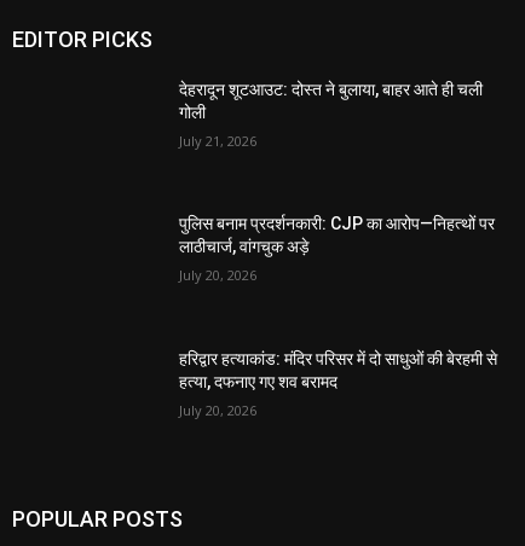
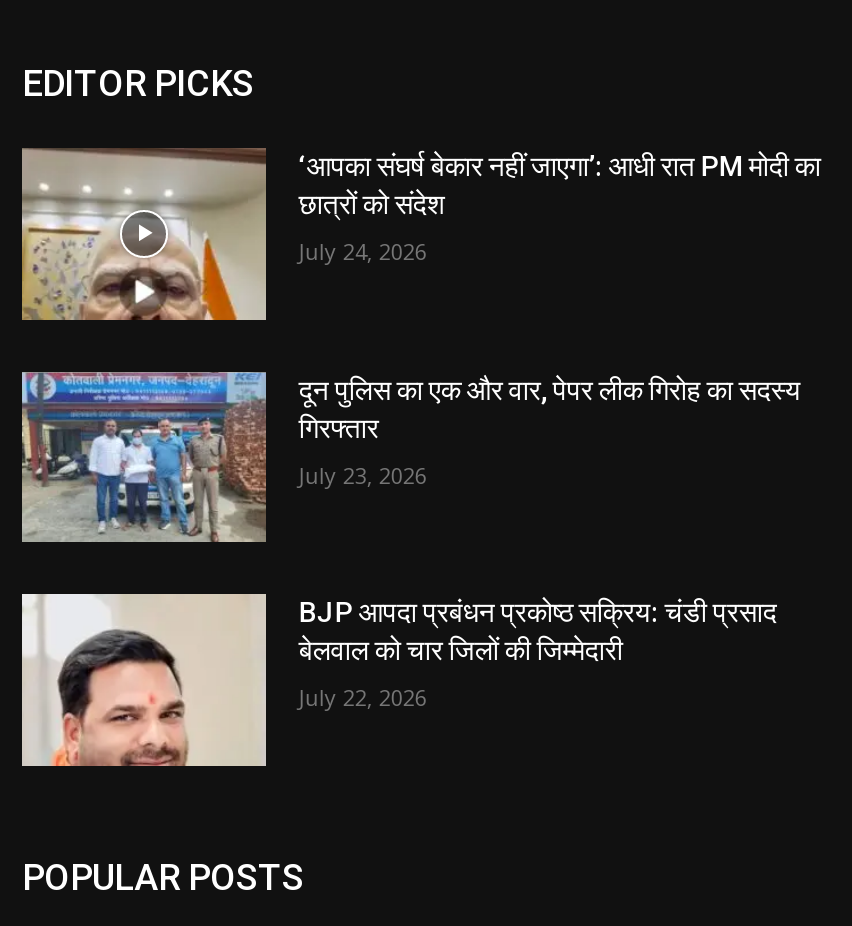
+ [image]

+ [image]

+ [image]

- देहरादून शूटआउट: दोस्त ने बुलाया, बाहर आते ही चली
- गोली
+ ‘आपका संघर्ष बेकार नहीं जाएगा’: आधी रात PM मोदी का
+ छात्रों को संदेश

- July 21, 2026
+ July 24, 2026

- पुलिस बनाम प्रदर्शनकारी: CJP का आरोप—निहत्थों पर
- लाठीचार्ज, वांगचुक अड़े
+ दून पुलिस का एक और वार, पेपर लीक गिरोह का सदस्य
+ गिरफ्तार

- July 20, 2026
+ July 23, 2026

- हरिद्वार हत्याकांड: मंदिर परिसर में दो साधुओं की बेरहमी से
- हत्या, दफनाए गए शव बरामद
+ BJP आपदा प्रबंधन प्रकोष्ठ सक्रिय: चंडी प्रसाद
+ बेलवाल को चार जिलों की जिम्मेदारी

- July 20, 2026
+ July 22, 2026
